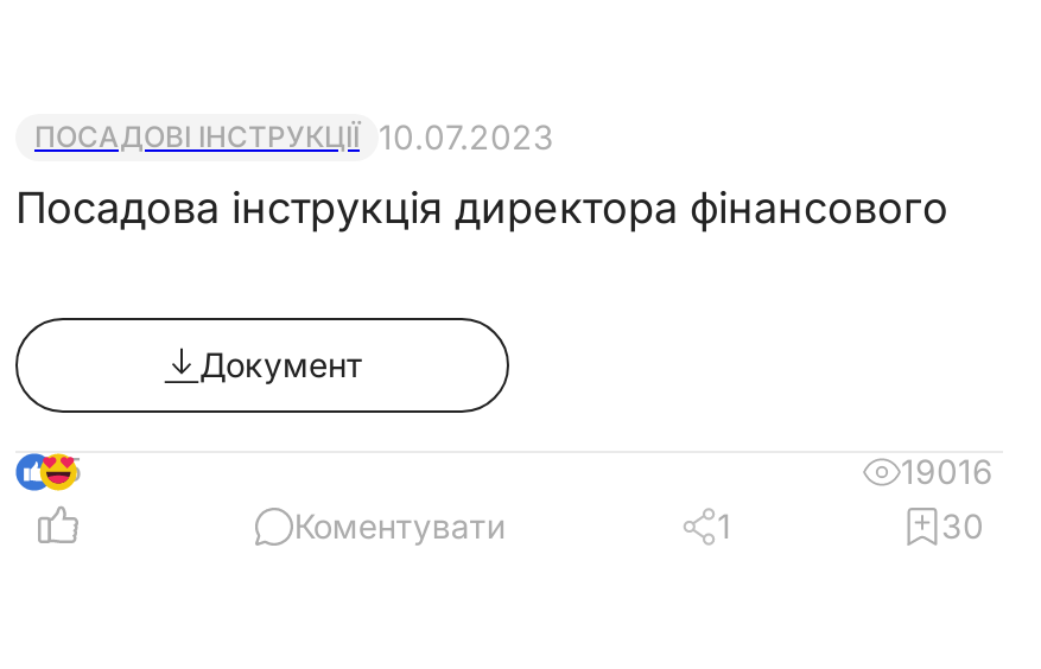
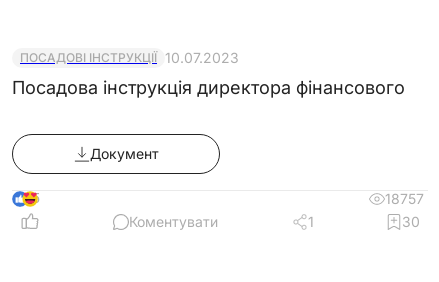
- 19016
+ 18757
